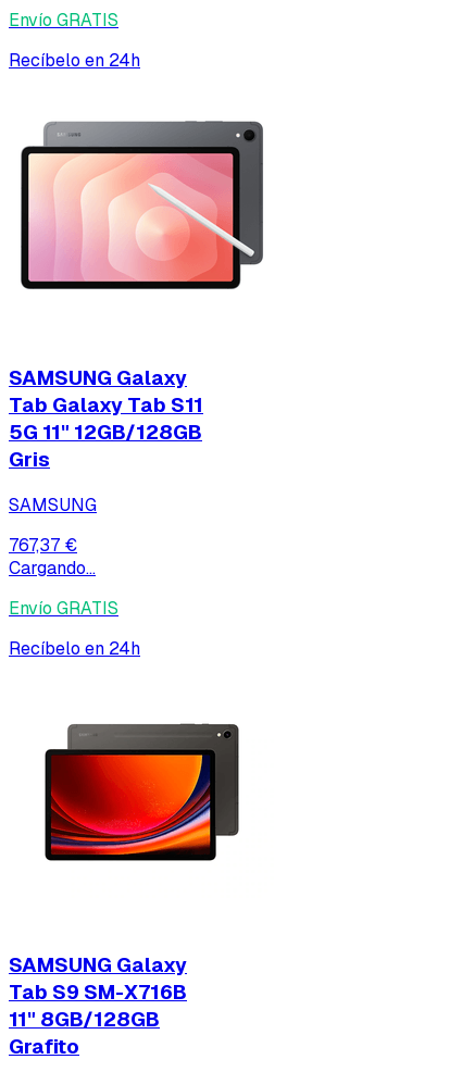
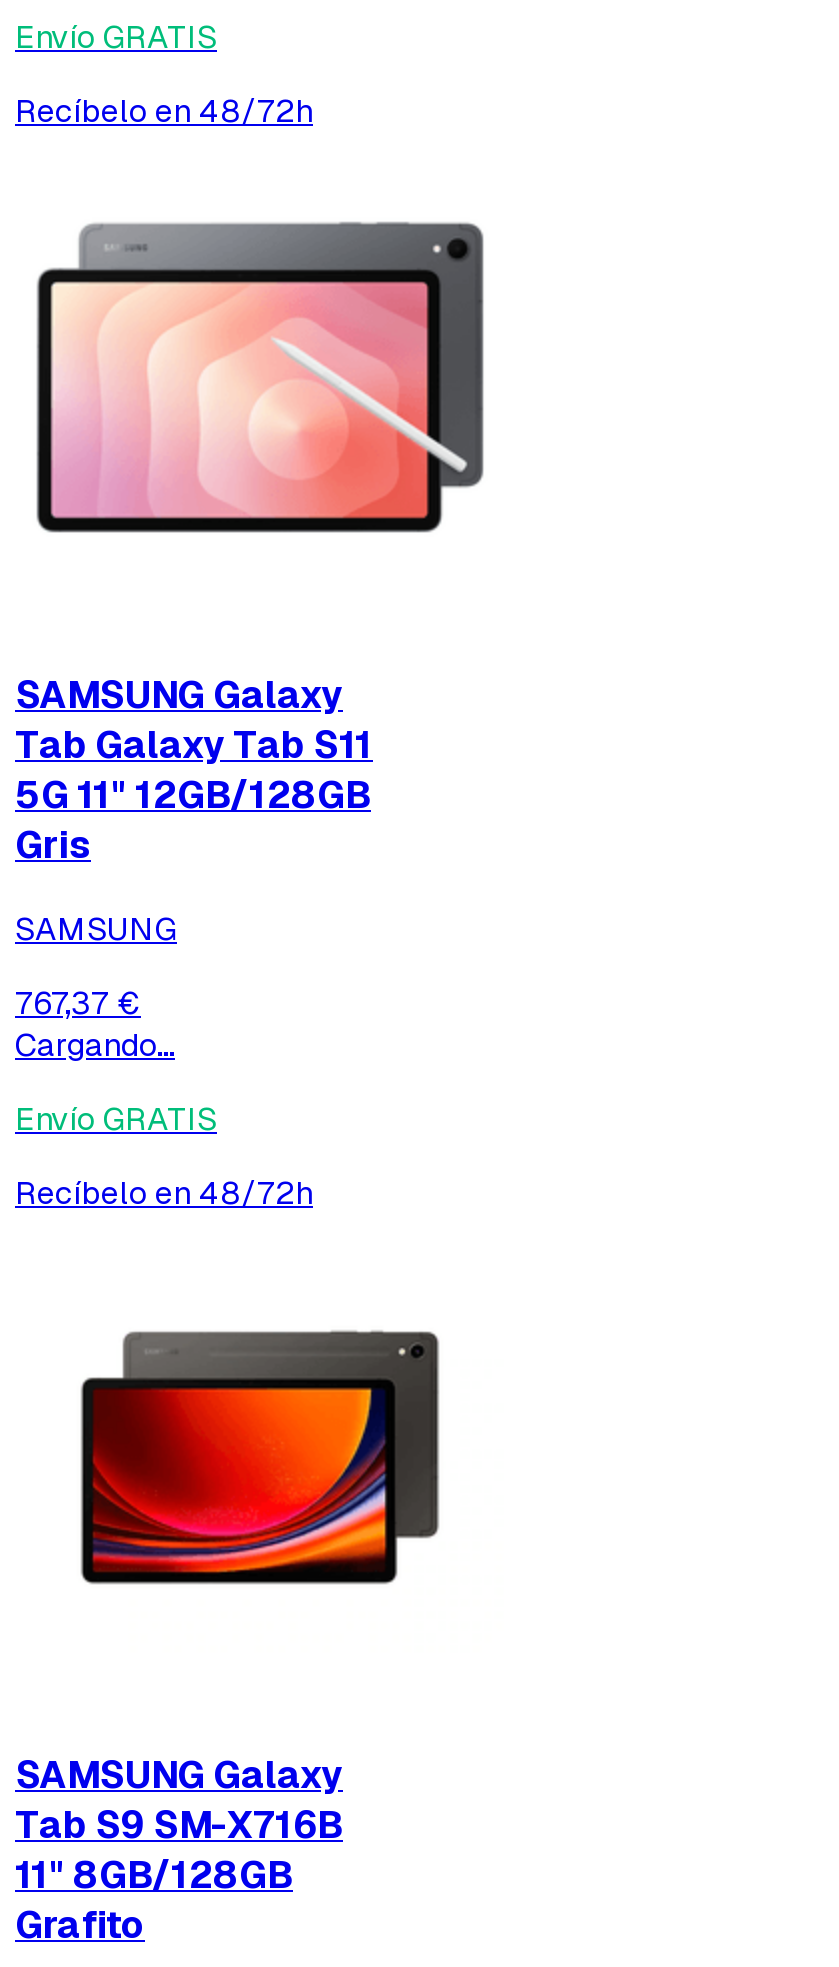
- Recíbelo en 24h
+ Recíbelo en 48/72h

- Recíbelo en 24h
+ Recíbelo en 48/72h
